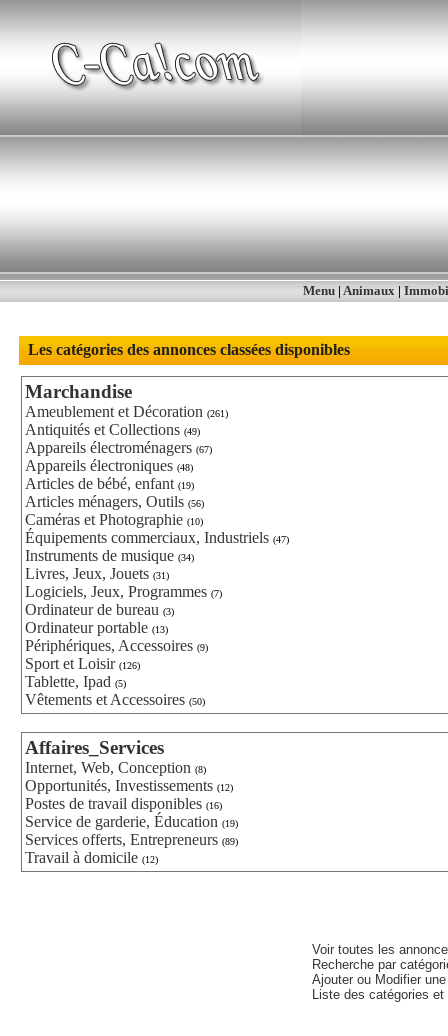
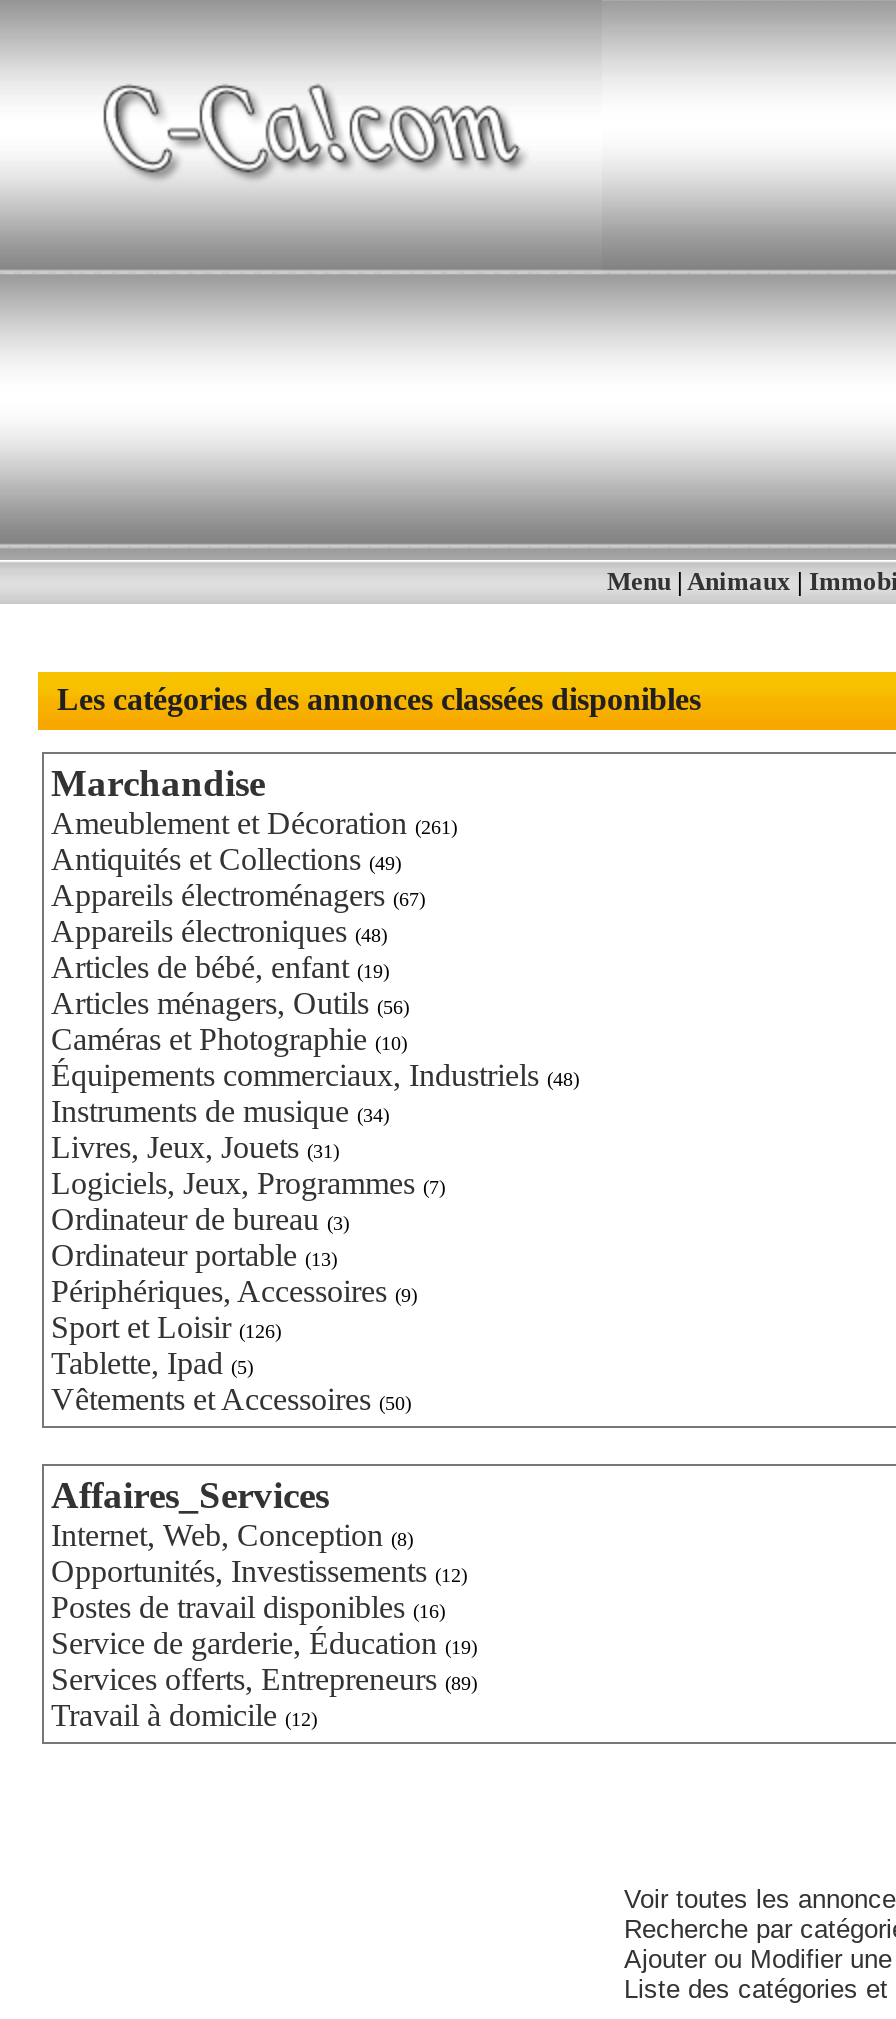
- Équipements commerciaux, Industriels (47)
+ Équipements commerciaux, Industriels (48)
